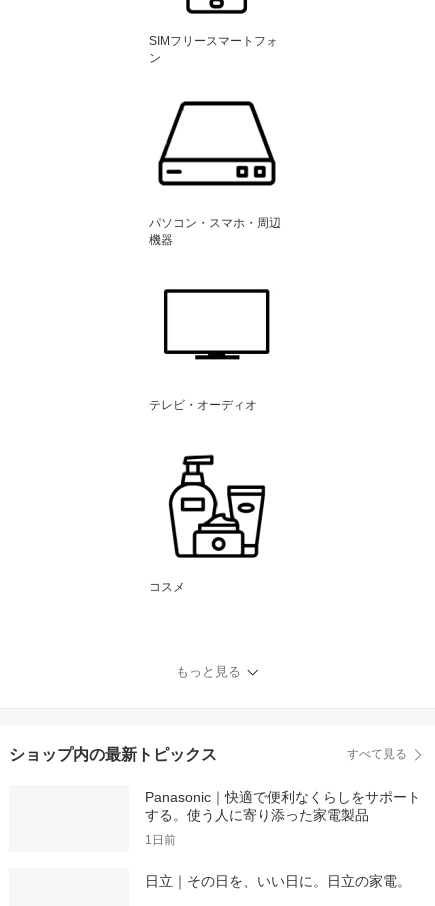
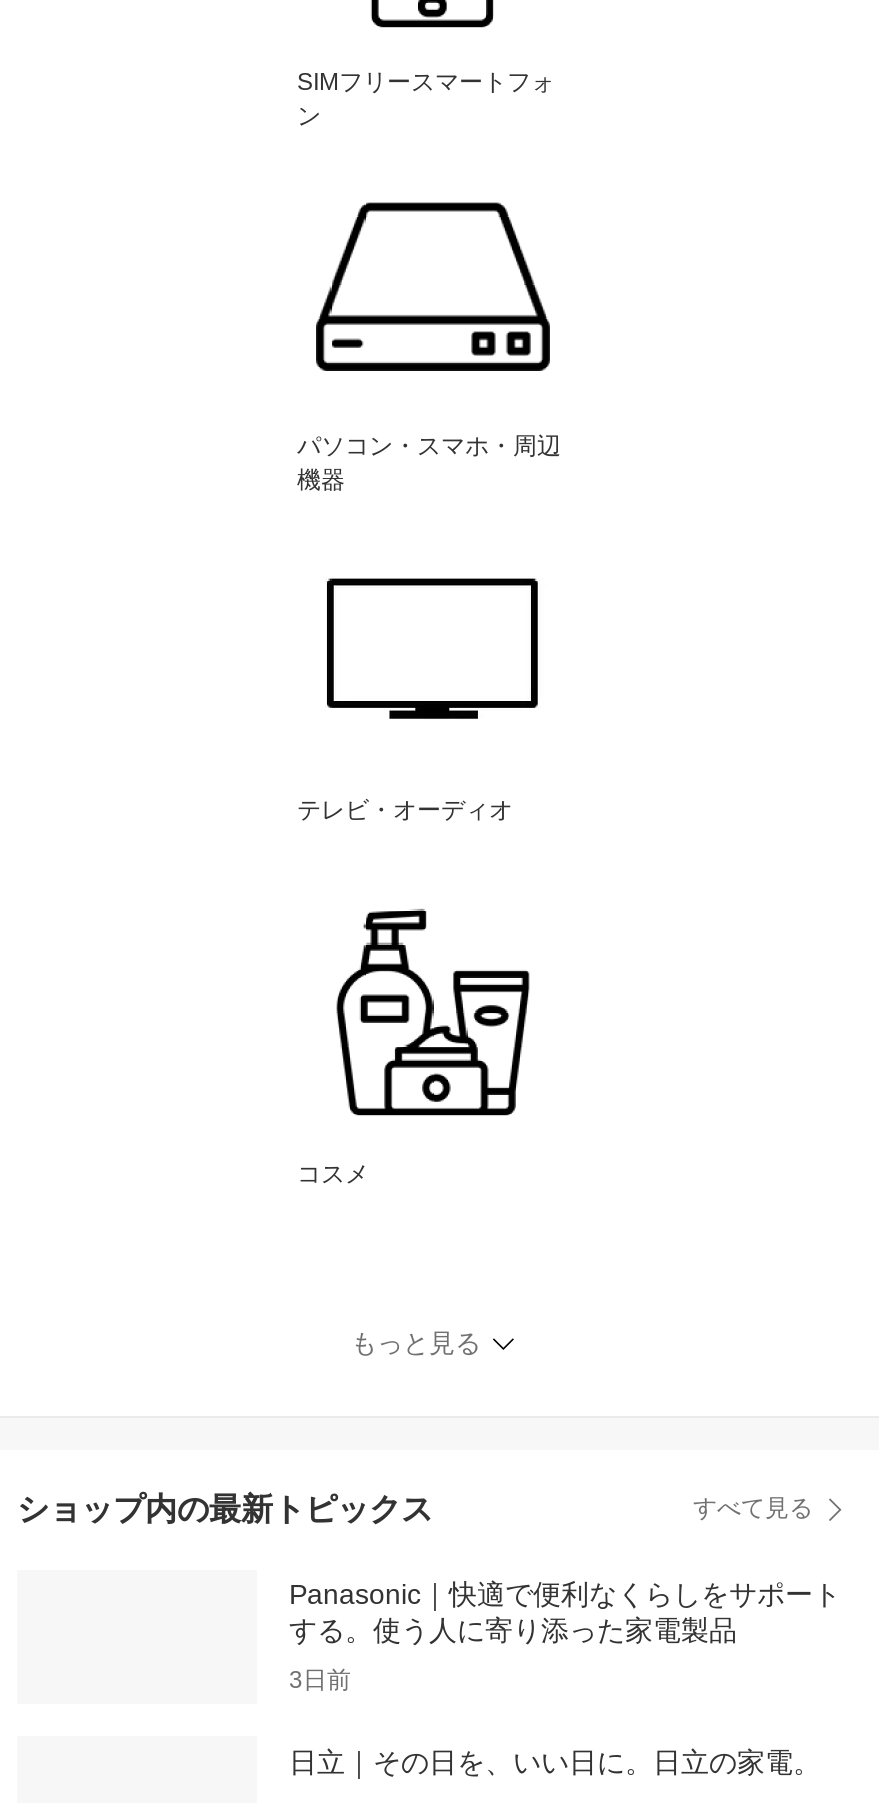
- 1日前
+ 3日前
